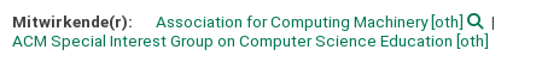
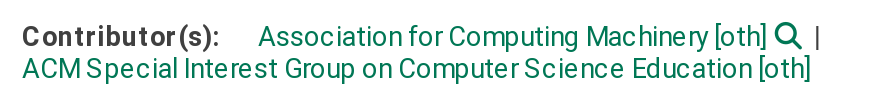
- Mitwirkende(r):
+ Contributor(s):
